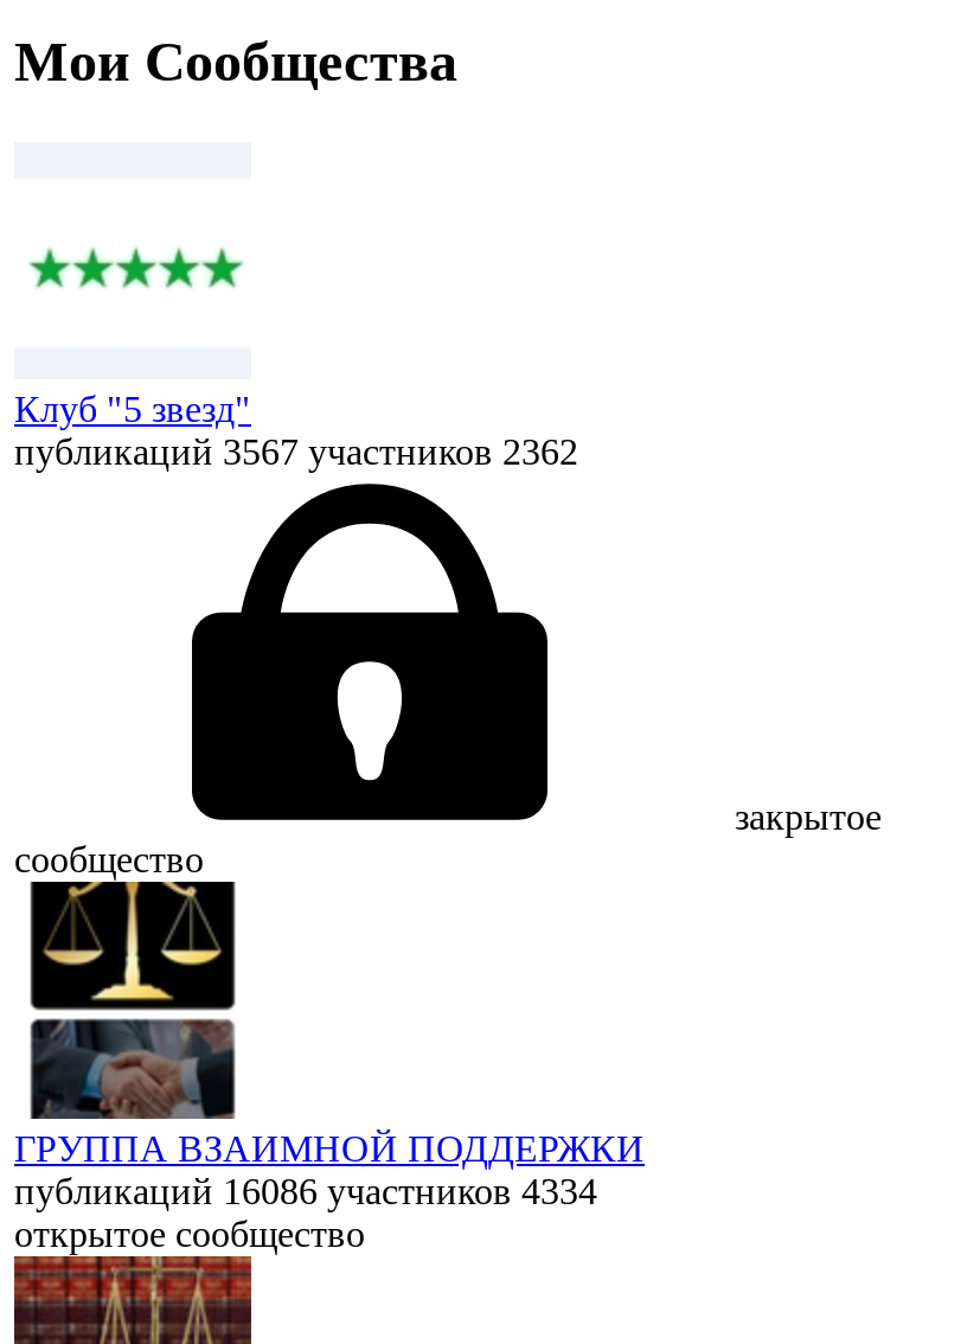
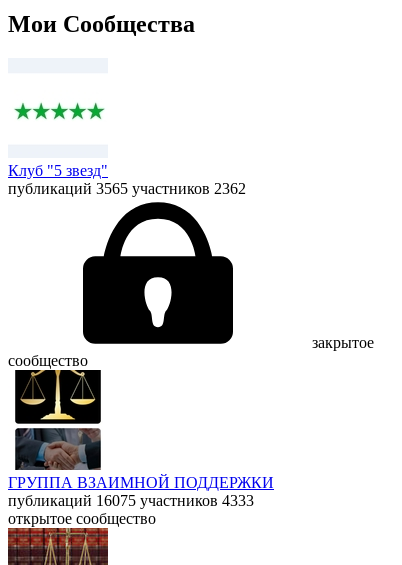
- публикаций 3567 участников 2362
+ публикаций 3565 участников 2362

- публикаций 16086 участников 4334
+ публикаций 16075 участников 4333
